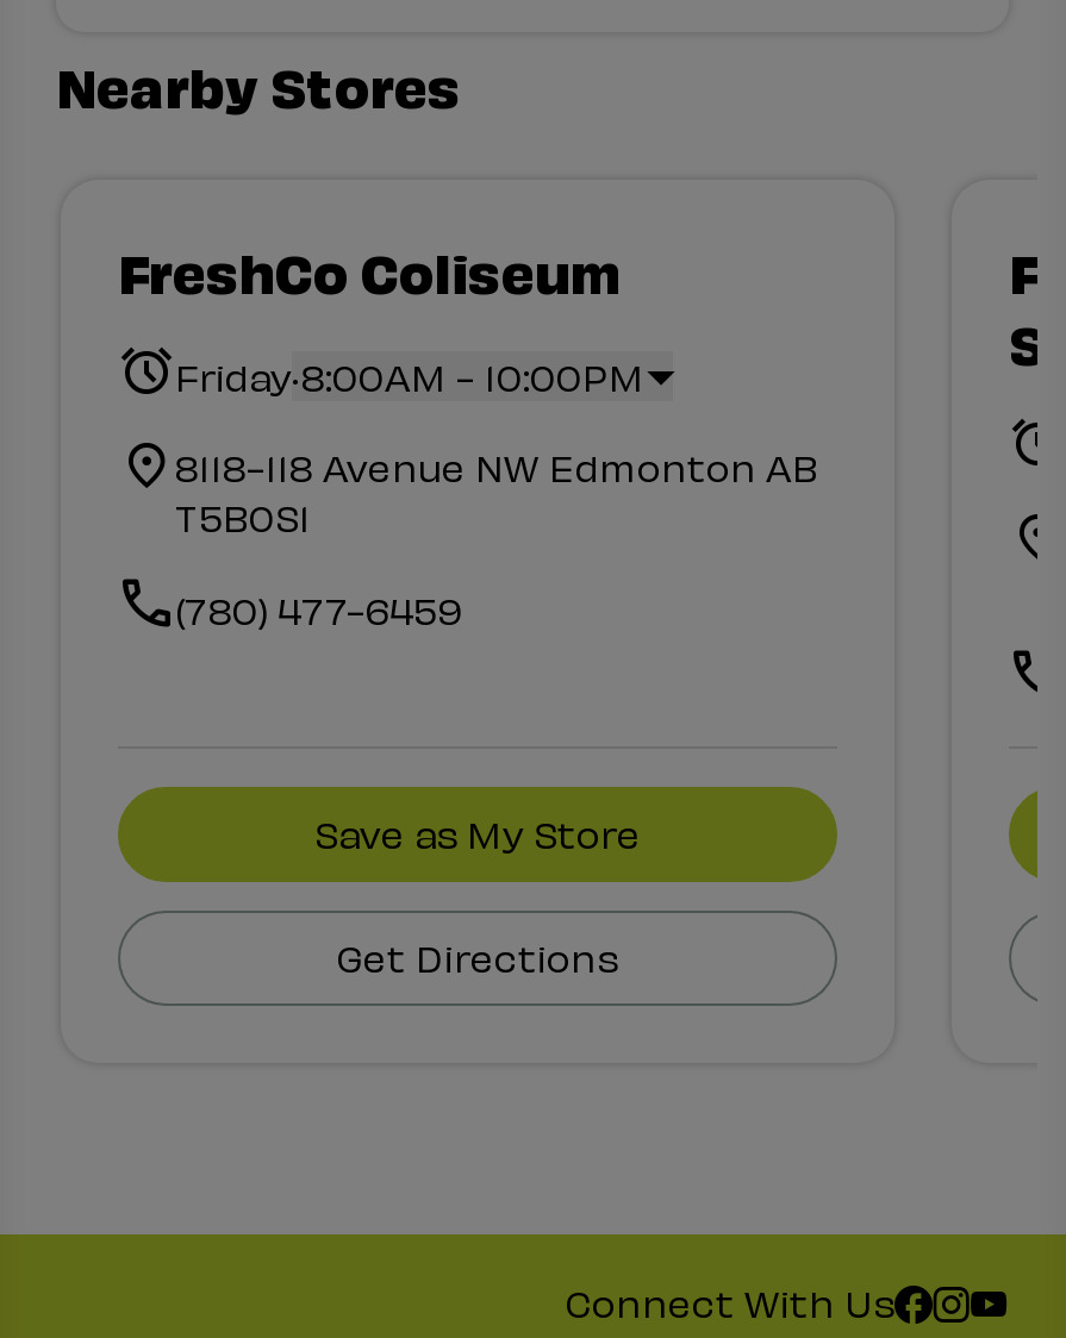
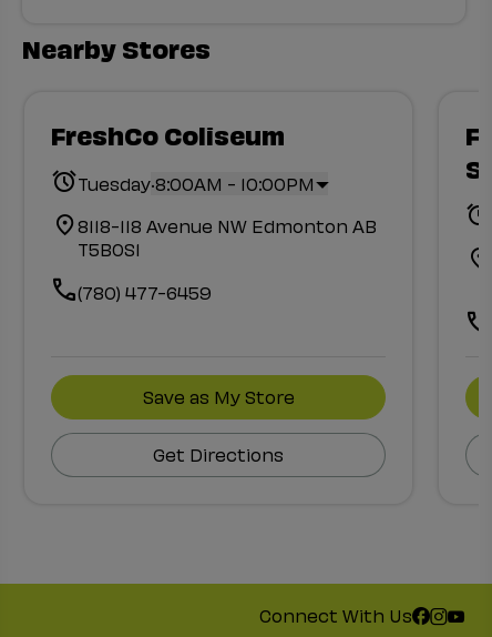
- Friday.8:00AM - 10:00PM
+ Tuesday.8:00AM - 10:00PM
